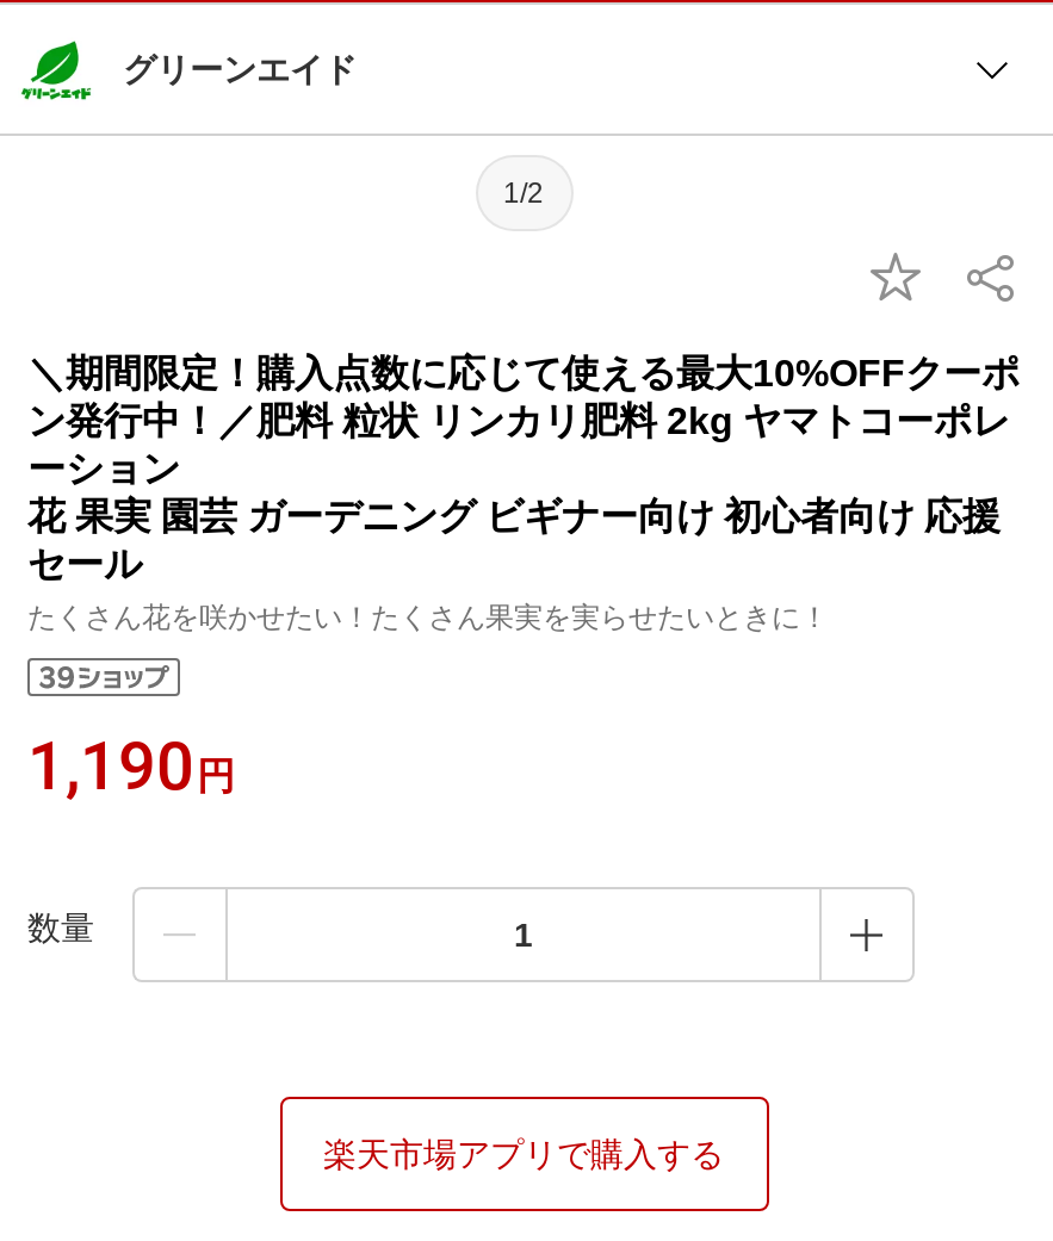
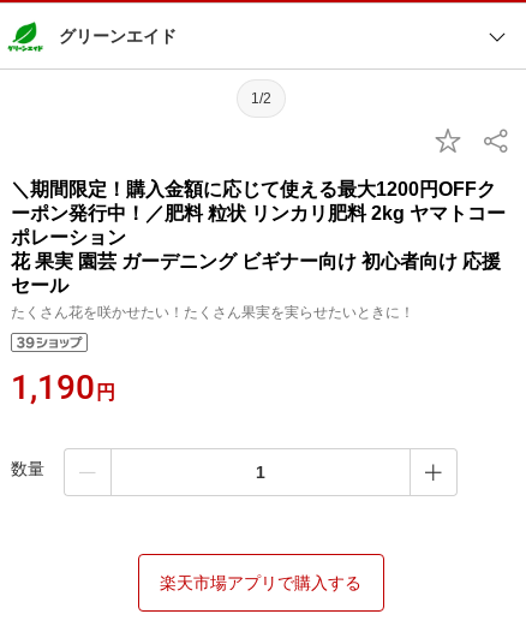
- ＼期間限定！購入点数に応じて使える最大10%OFFクーポ
- ン発行中！／肥料 粒状 リンカリ肥料 2kg ヤマトコーポレ
- ーション
+ ＼期間限定！購入金額に応じて使える最大1200円OFFク
+ ーポン発行中！／肥料 粒状 リンカリ肥料 2kg ヤマトコー
+ ポレーション
